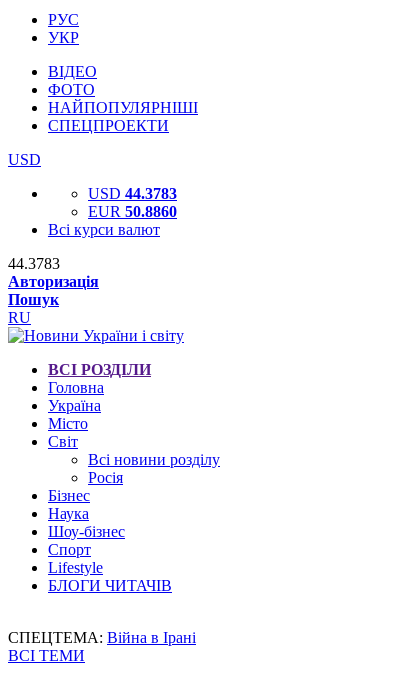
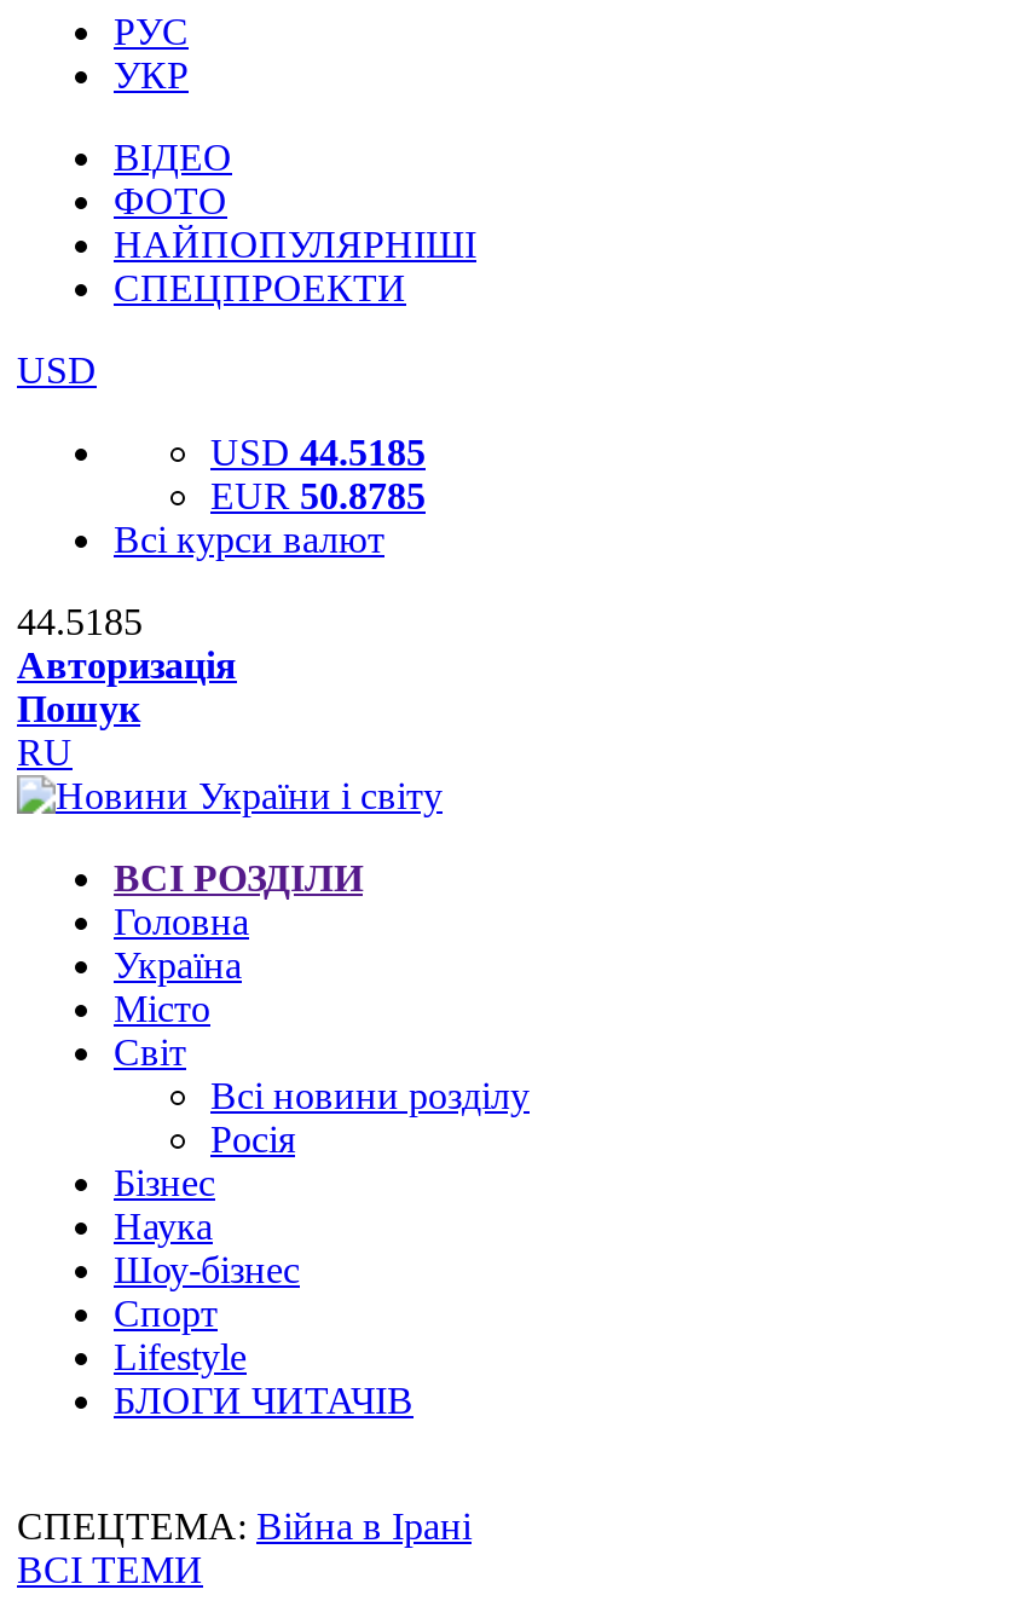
- USD 44.3783
+ USD 44.5185

- EUR 50.8860
+ EUR 50.8785

- 44.3783
+ 44.5185
